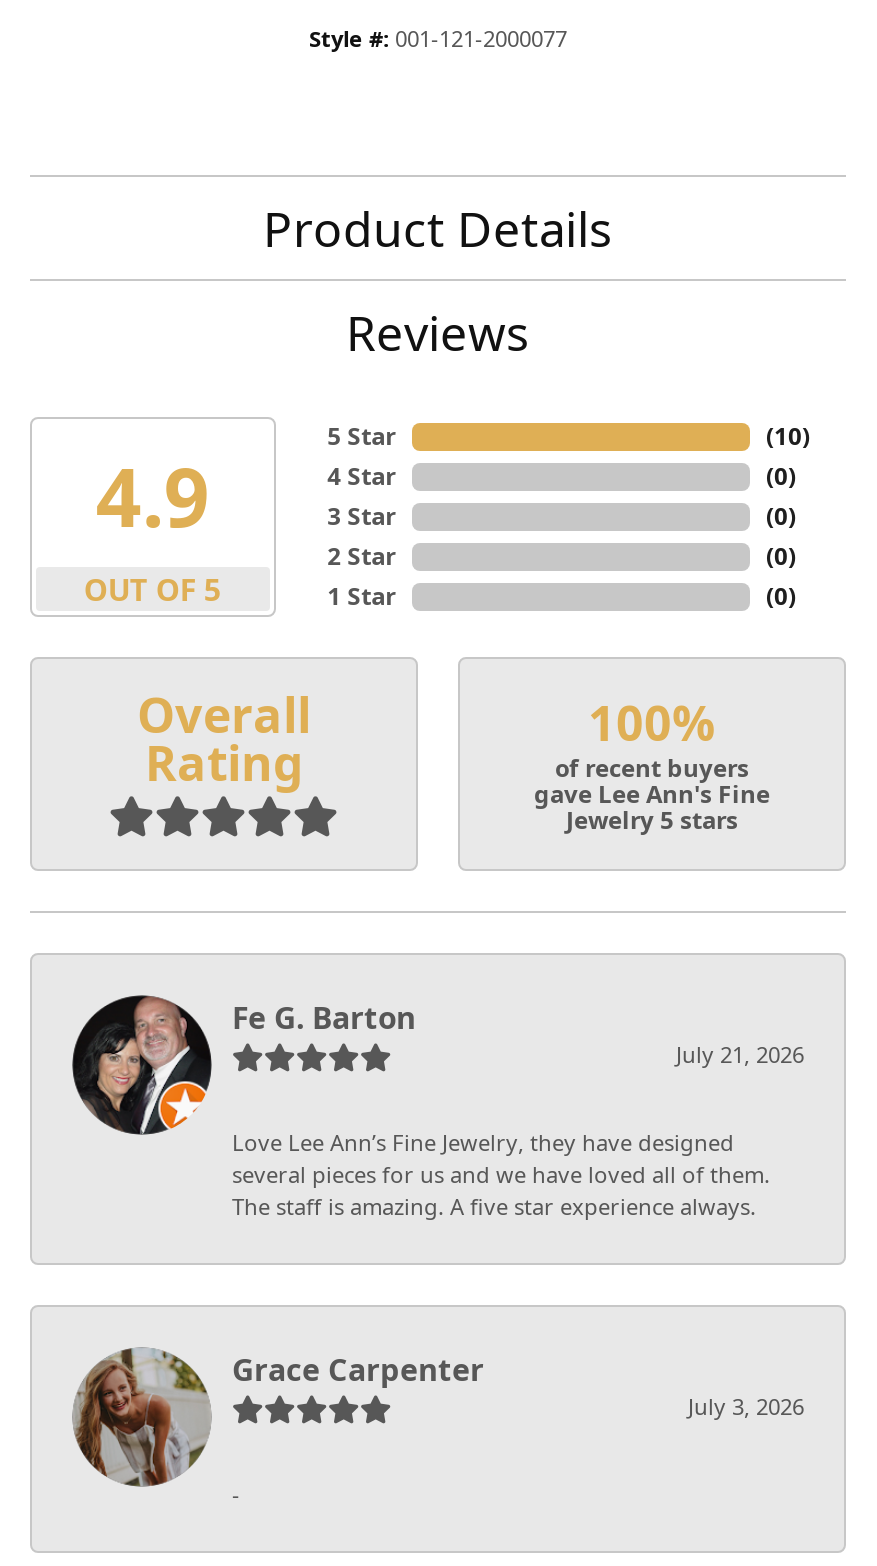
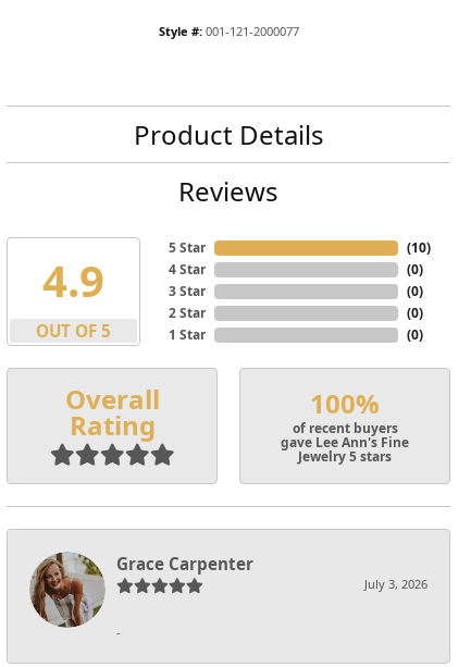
- [image]
- Fe G. Barton
- July 21, 2026
- Love Lee Ann’s Fine Jewelry, they have designed
- several pieces for us and we have loved all of them.
- The staff is amazing. A five star experience always.
